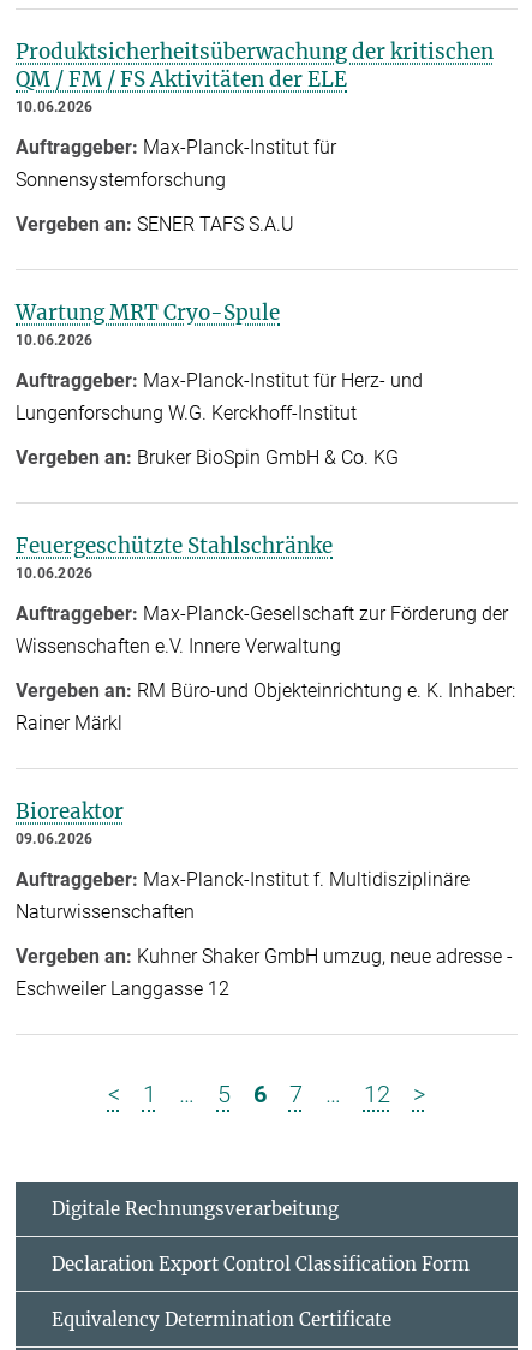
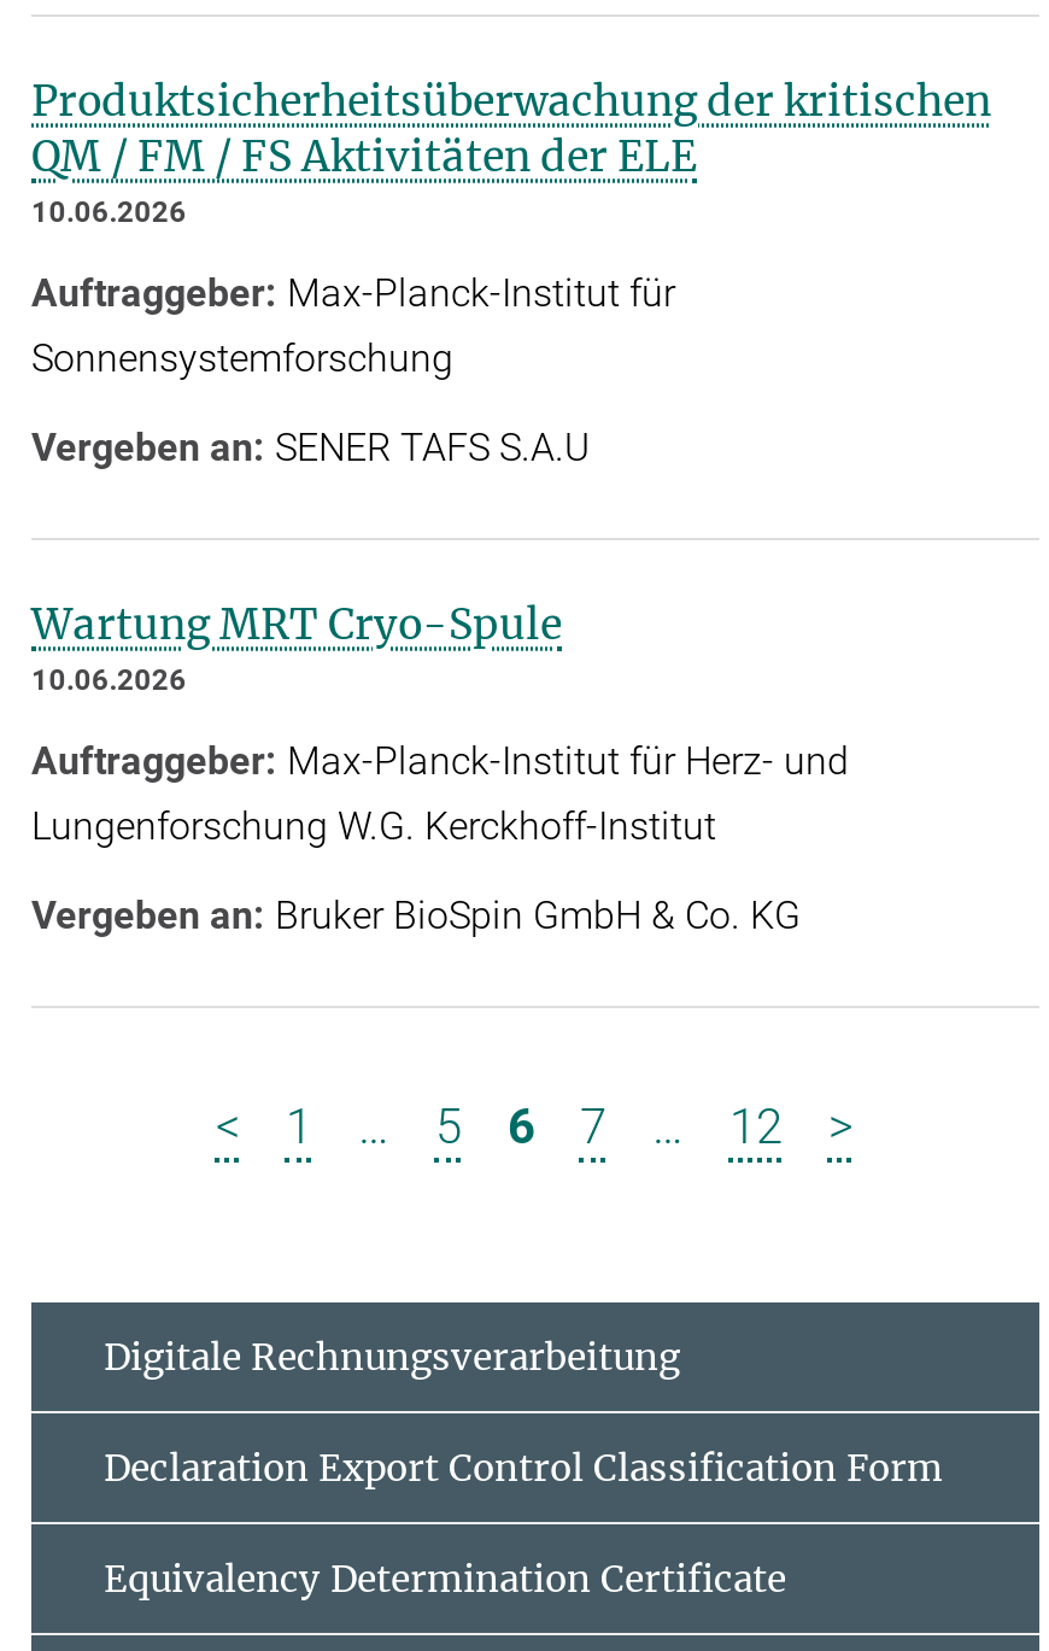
- Feuergeschützte Stahlschränke
- 10.06.2026
- Auftraggeber: Max-Planck-Gesellschaft zur Förderung der
- Wissenschaften e.V. Innere Verwaltung
- Vergeben an: RM Büro-und Objekteinrichtung e. K. Inhaber:
- Rainer Märkl
- Bioreaktor
- 09.06.2026
- Auftraggeber: Max-Planck-Institut f. Multidisziplinäre
- Naturwissenschaften
- Vergeben an: Kuhner Shaker GmbH umzug, neue adresse -
- Eschweiler Langgasse 12
